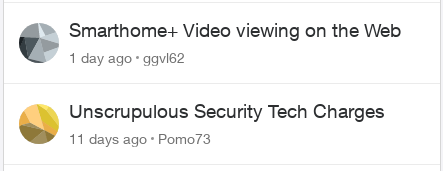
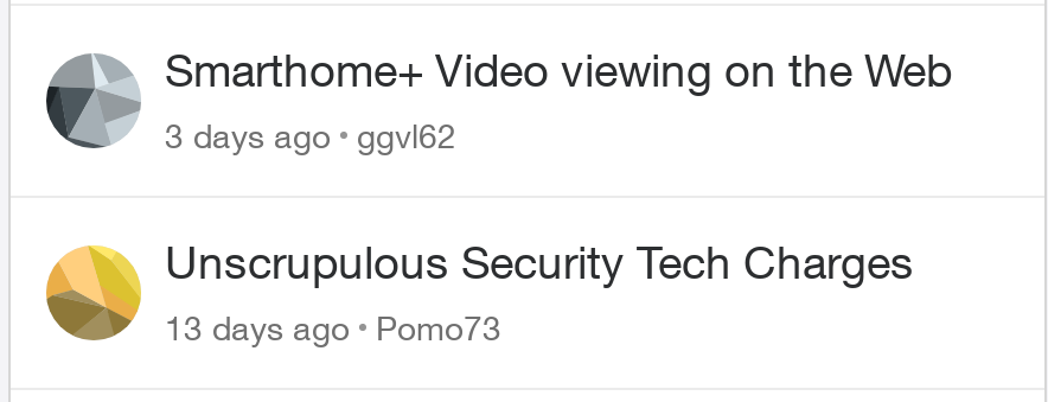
- 1 day ago ggvl62
+ 3 days ago ggvl62

- 11 days ago Pomo73
+ 13 days ago Pomo73
